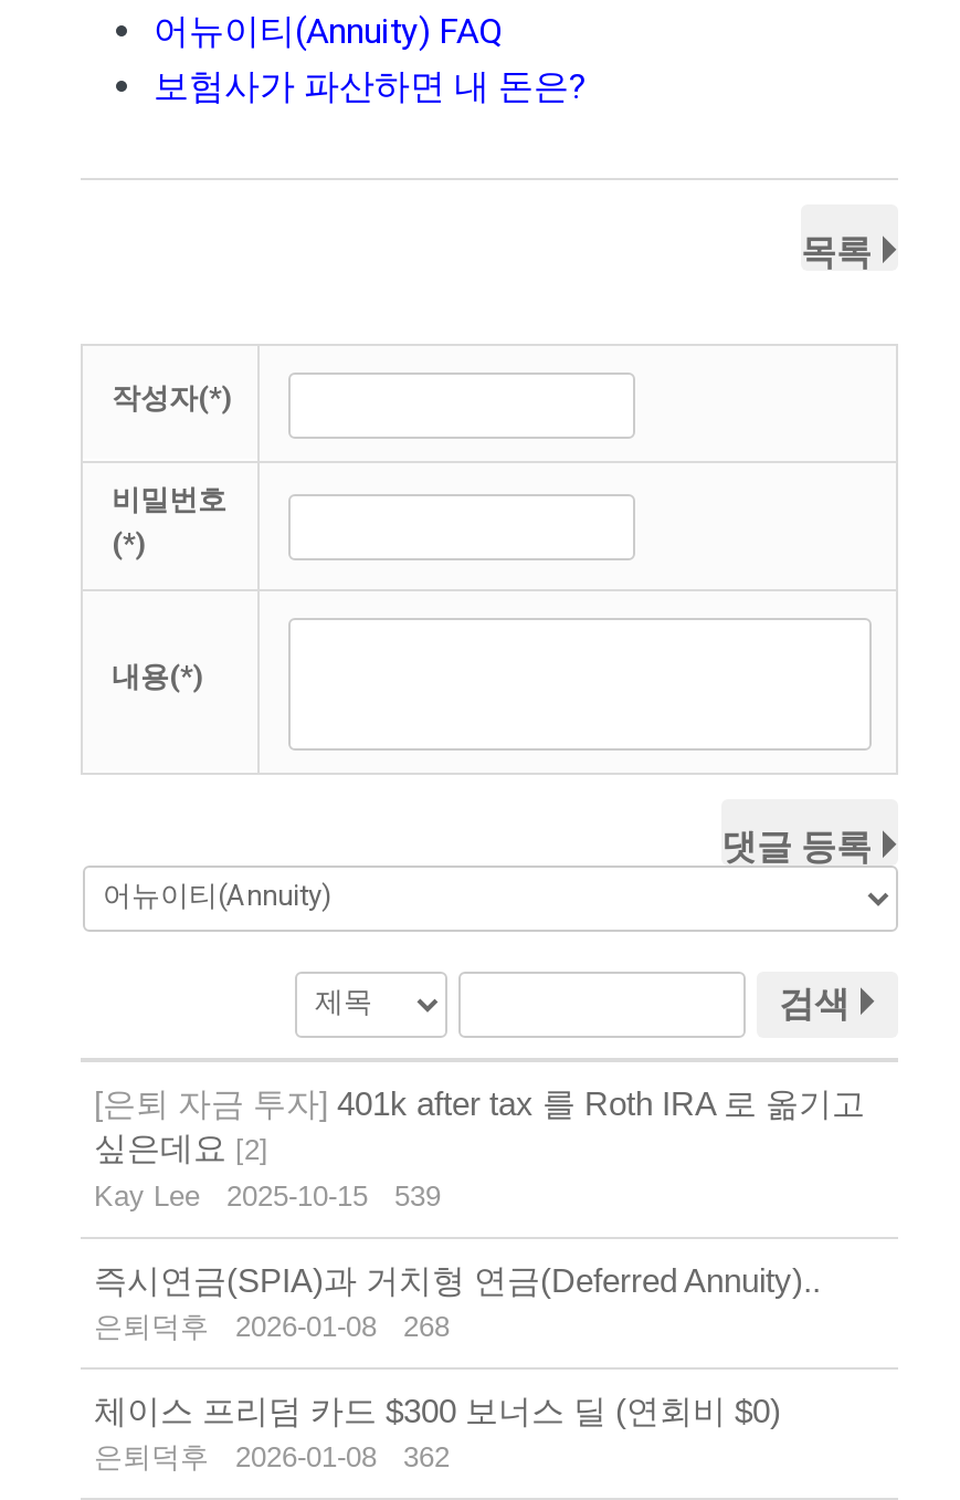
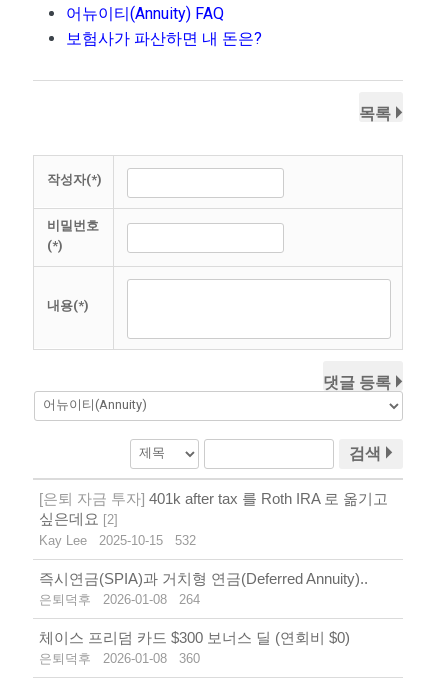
- Kay Lee 2025-10-15 539
+ Kay Lee 2025-10-15 532

- 은퇴덕후 2026-01-08 268
+ 은퇴덕후 2026-01-08 264

- 은퇴덕후 2026-01-08 362
+ 은퇴덕후 2026-01-08 360
